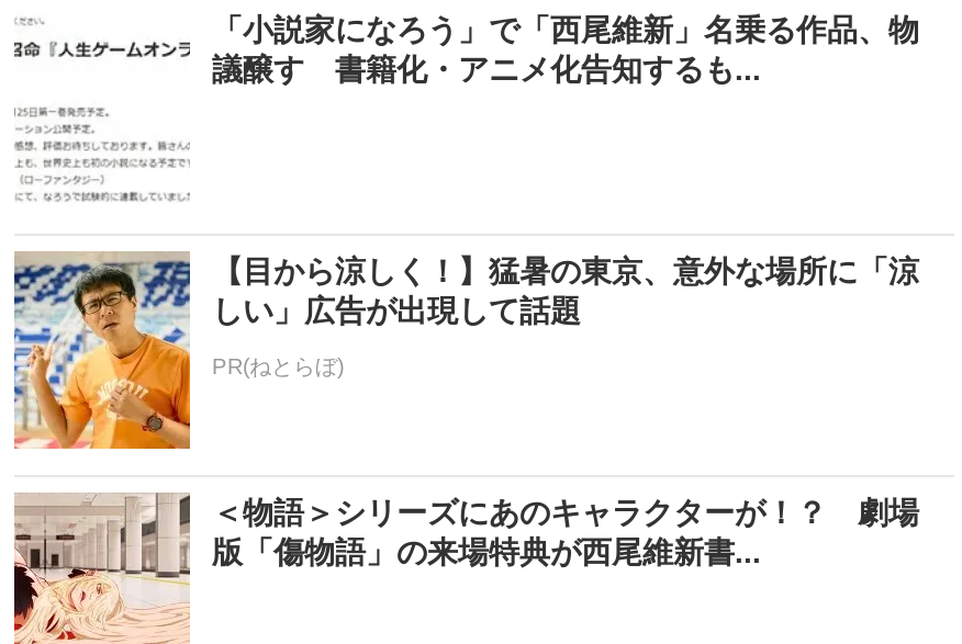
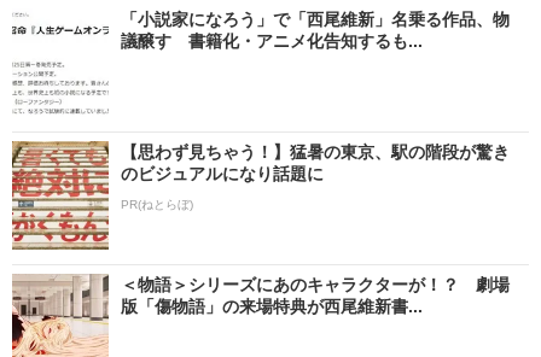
- [image]
- 【目から涼しく！】猛暑の東京、意外な場所に「涼
- しい」広告が出現して話題
+ [image]
+ 【思わず見ちゃう！】猛暑の東京、駅の階段が驚き
+ のビジュアルになり話題に
